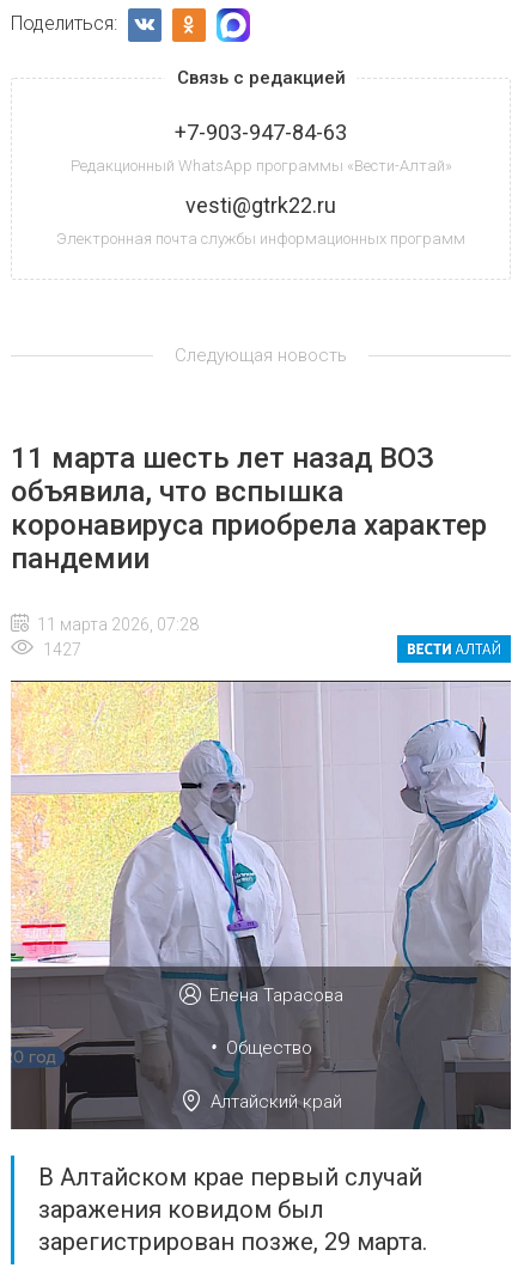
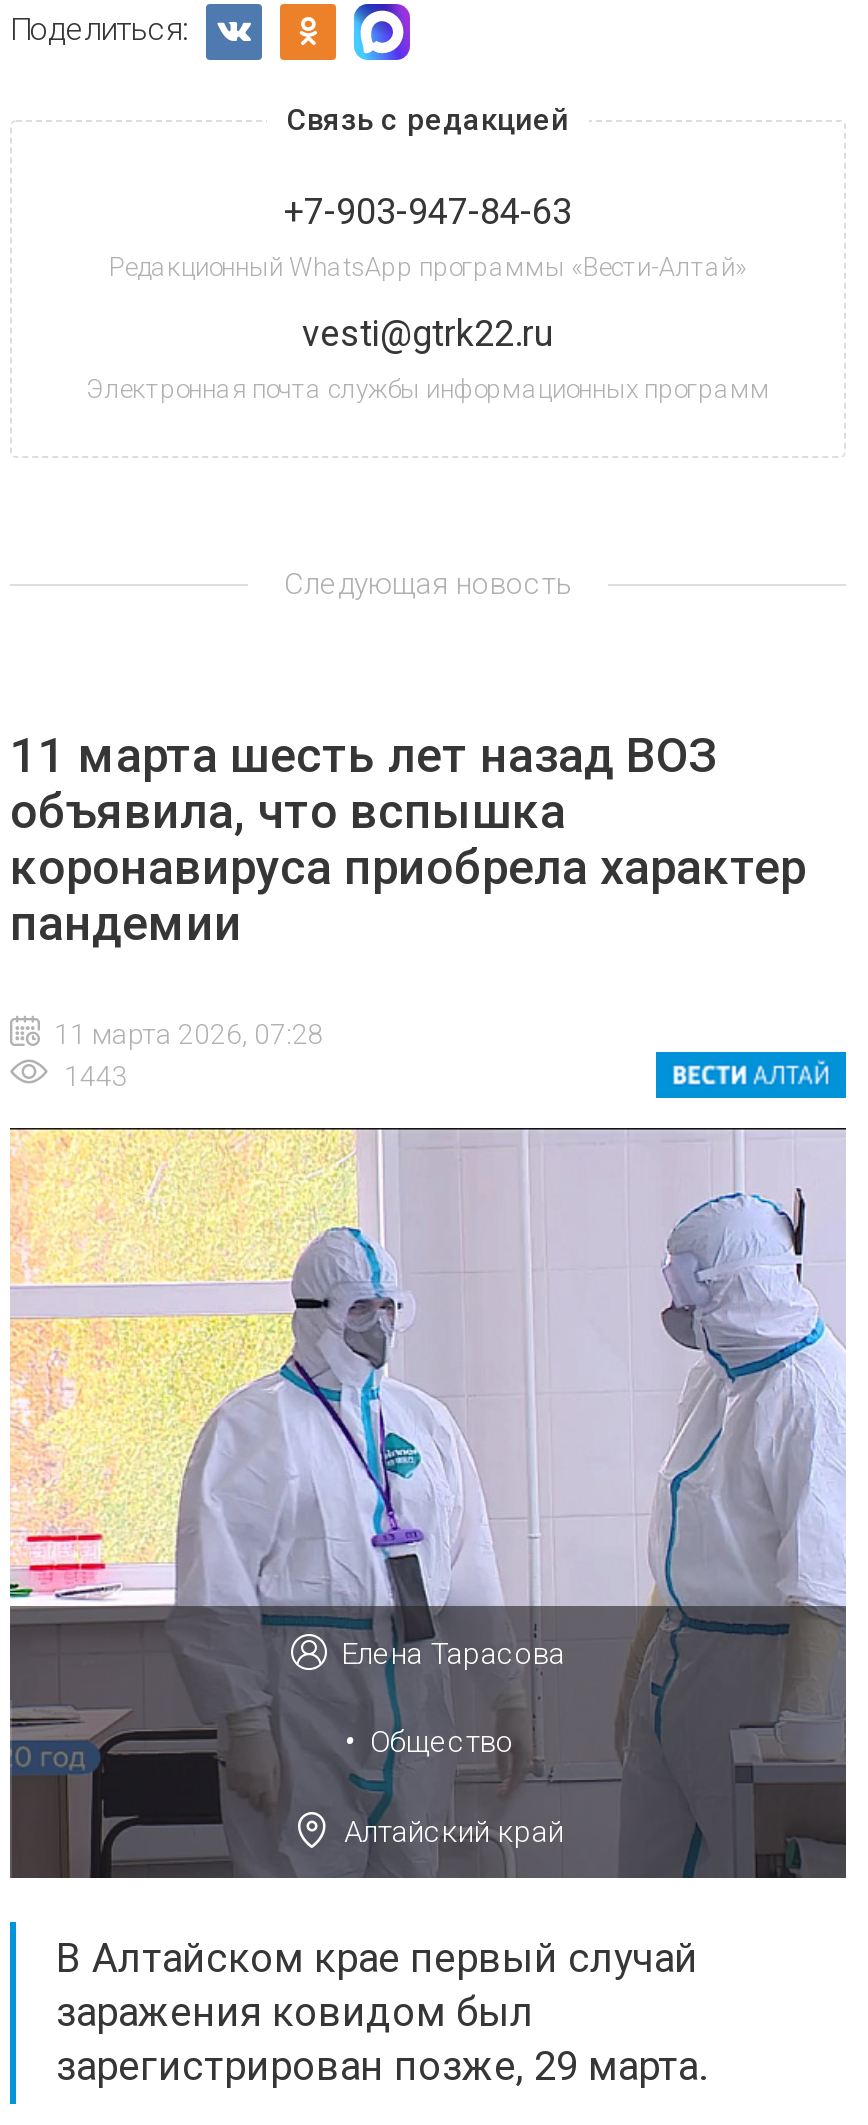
- 1427
+ 1443
